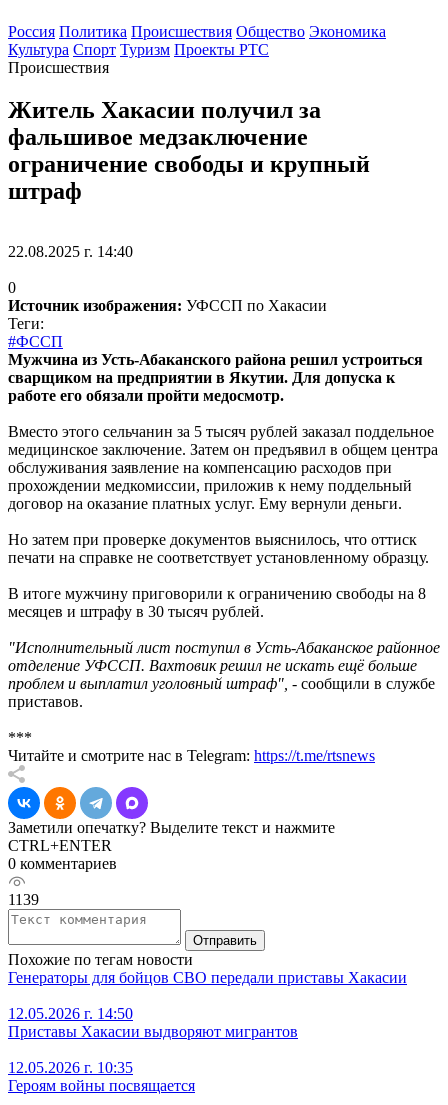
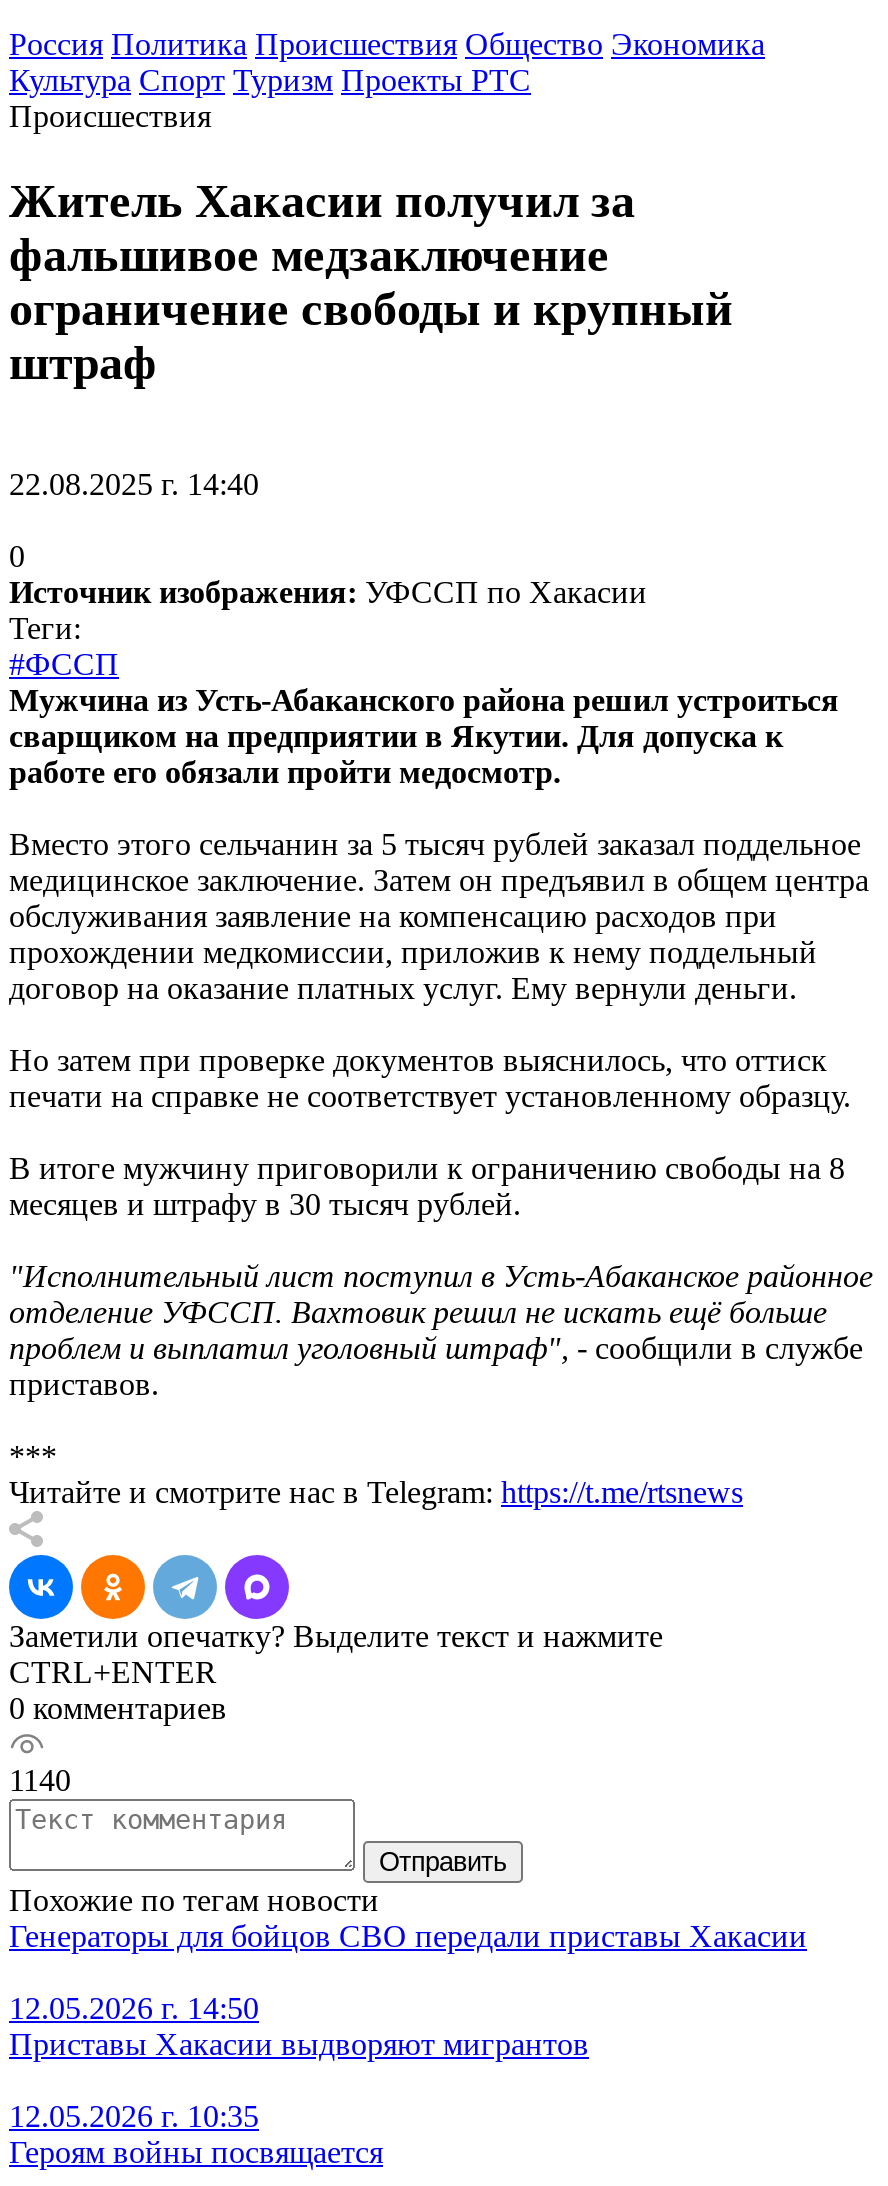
- 1139
+ 1140
